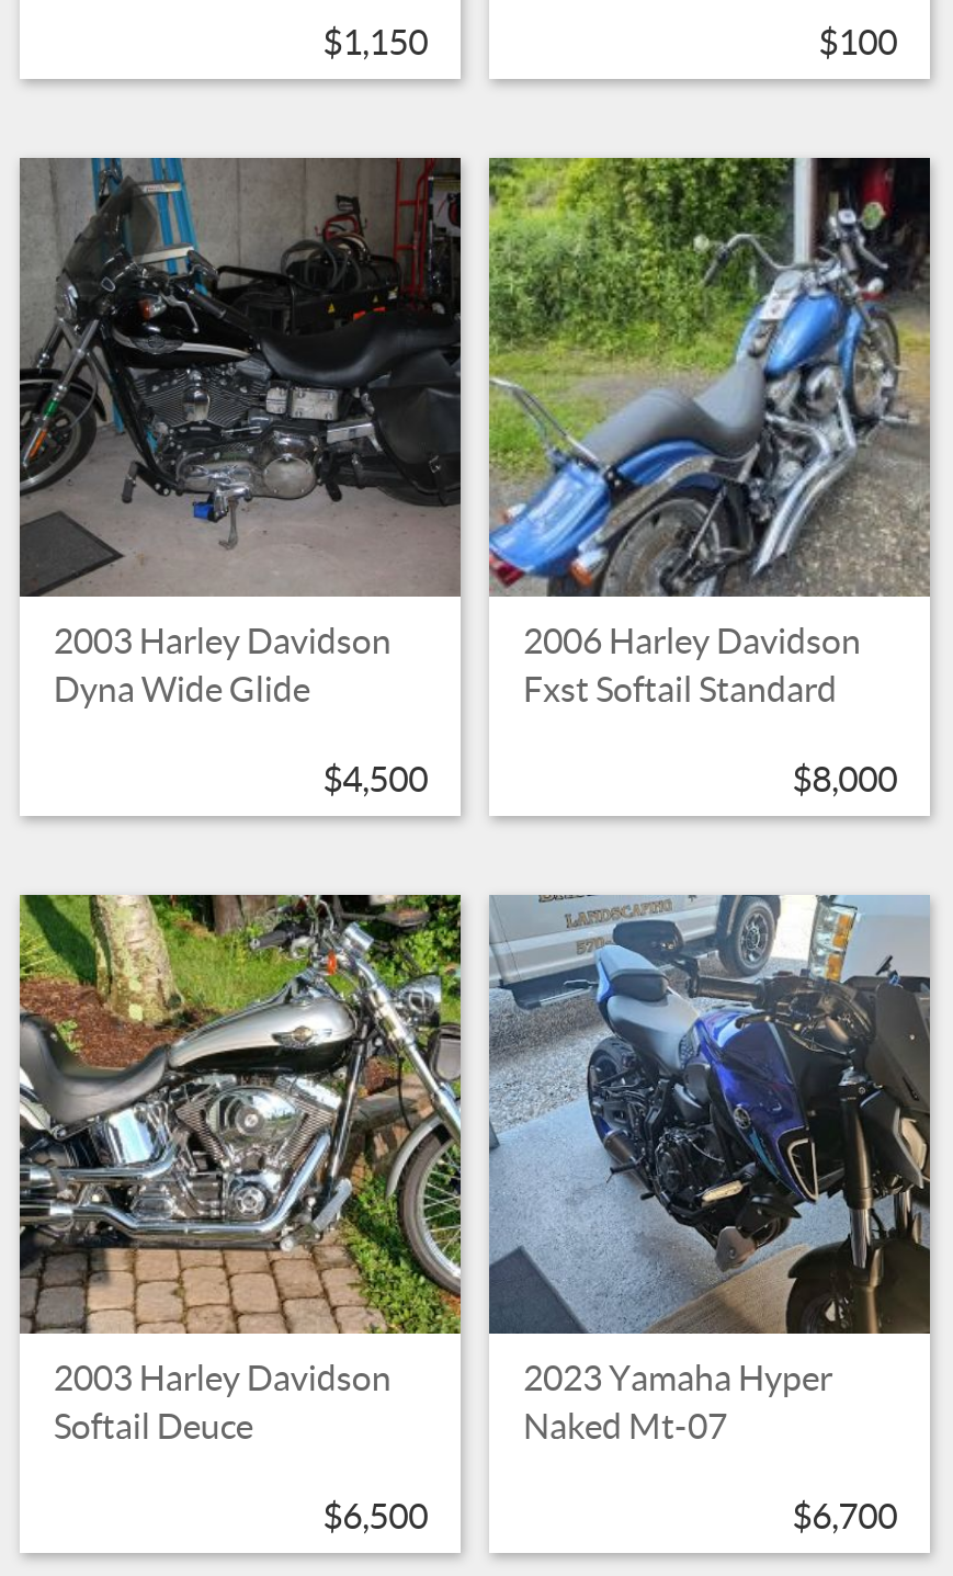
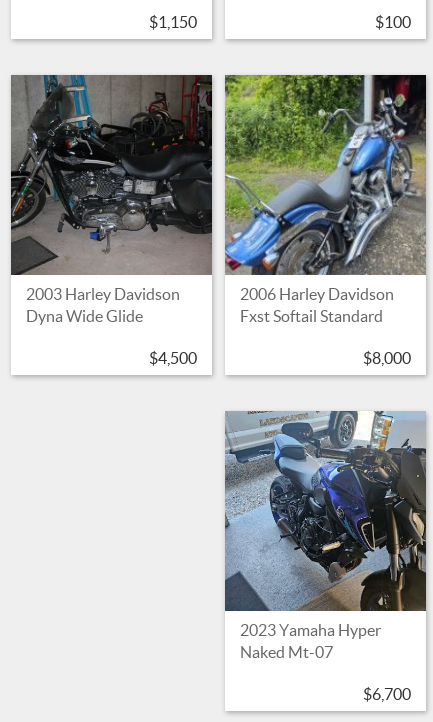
- [image]
- 2003 Harley Davidson
- Softail Deuce
- $6,500
